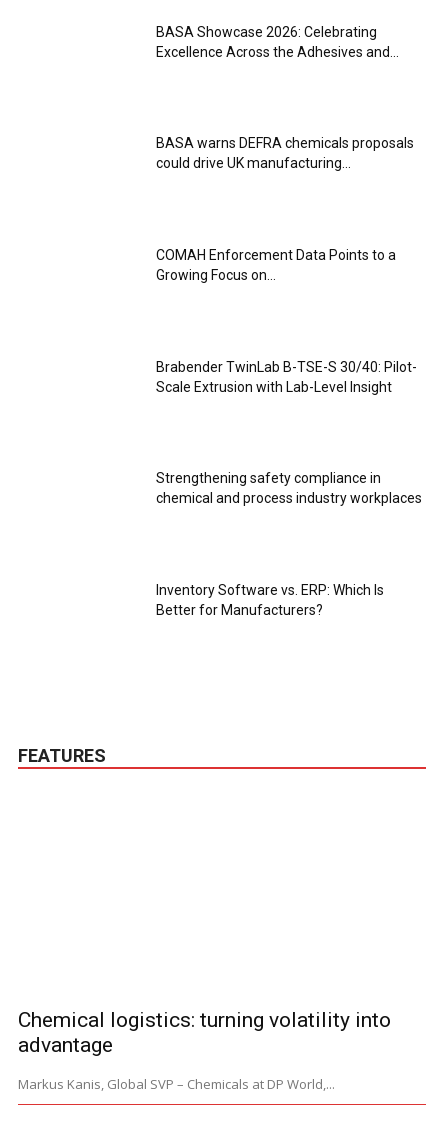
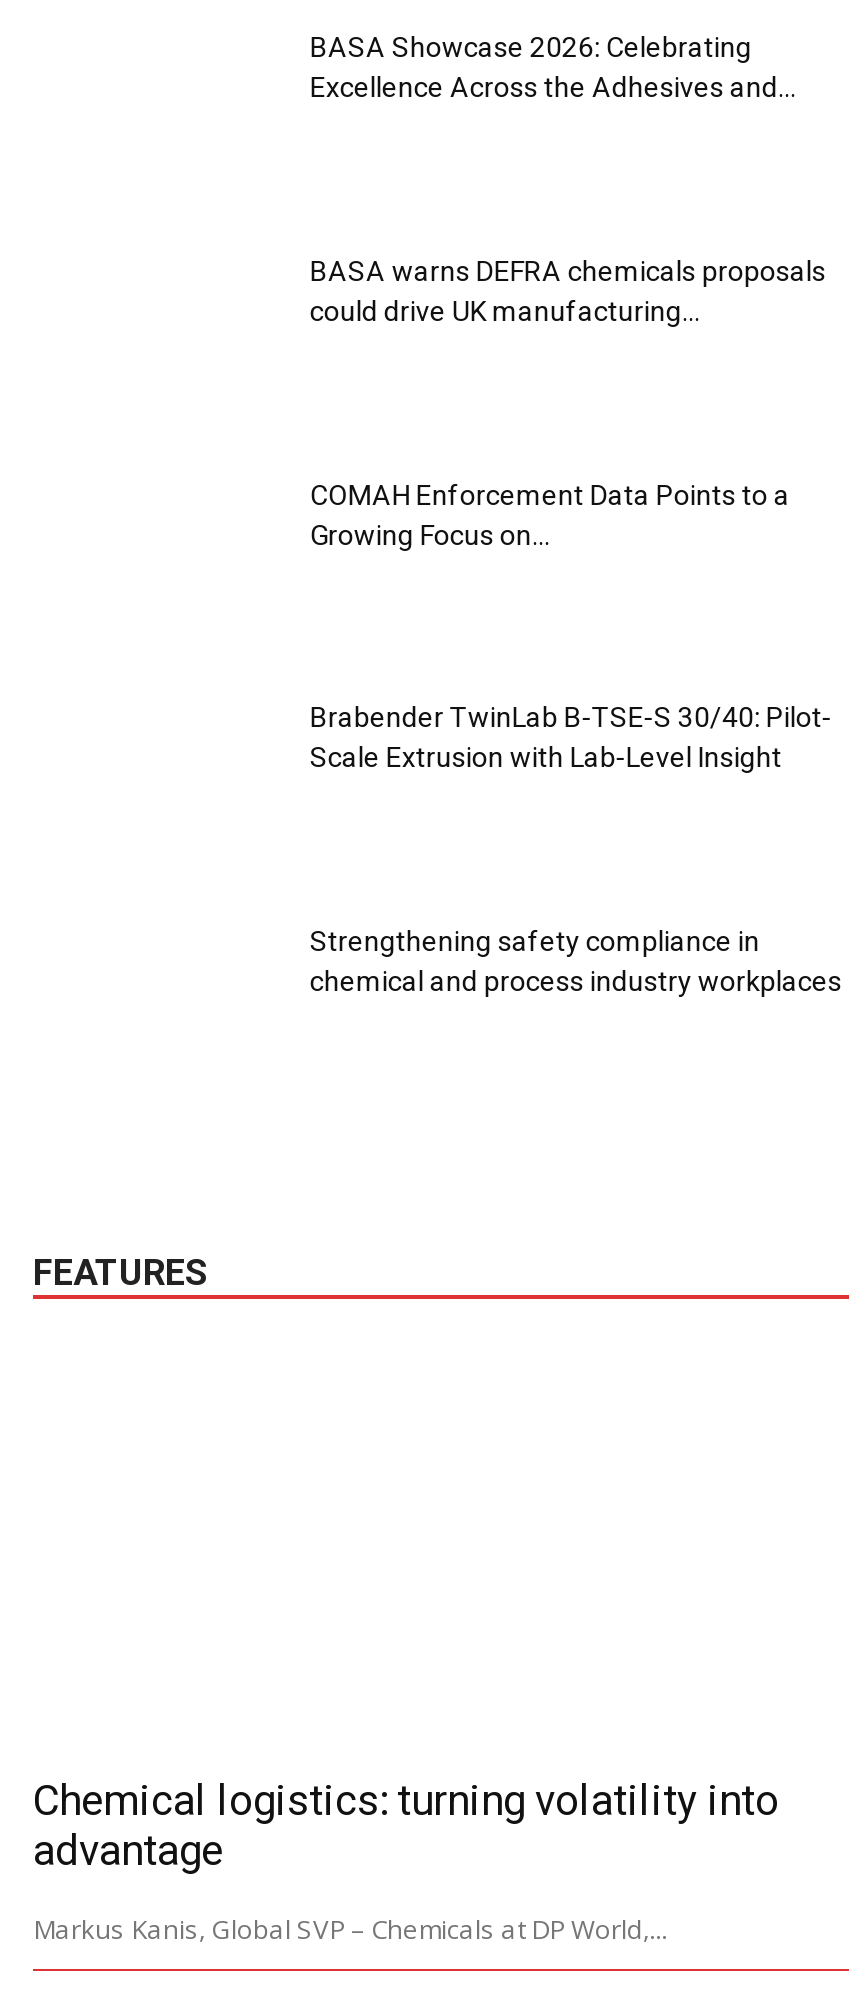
- Inventory Software vs. ERP: Which Is
- Better for Manufacturers?
